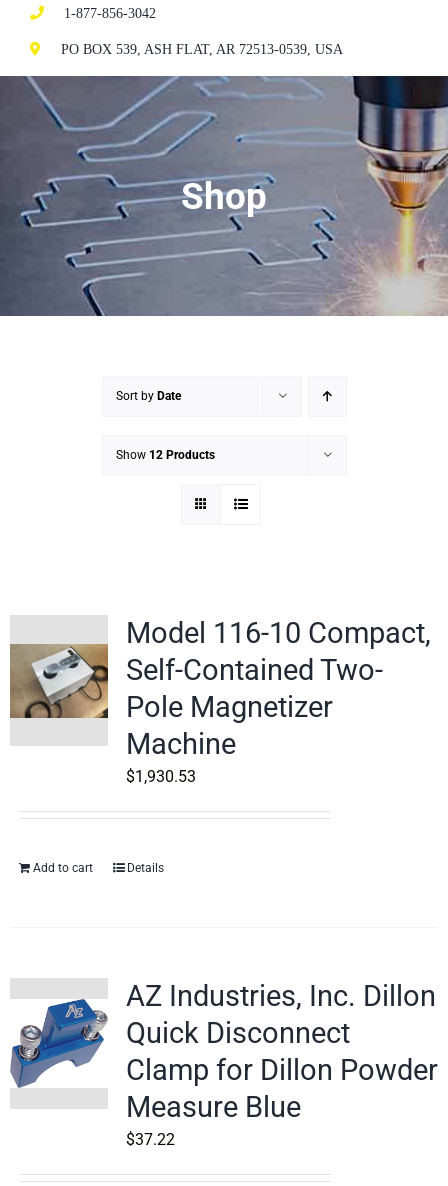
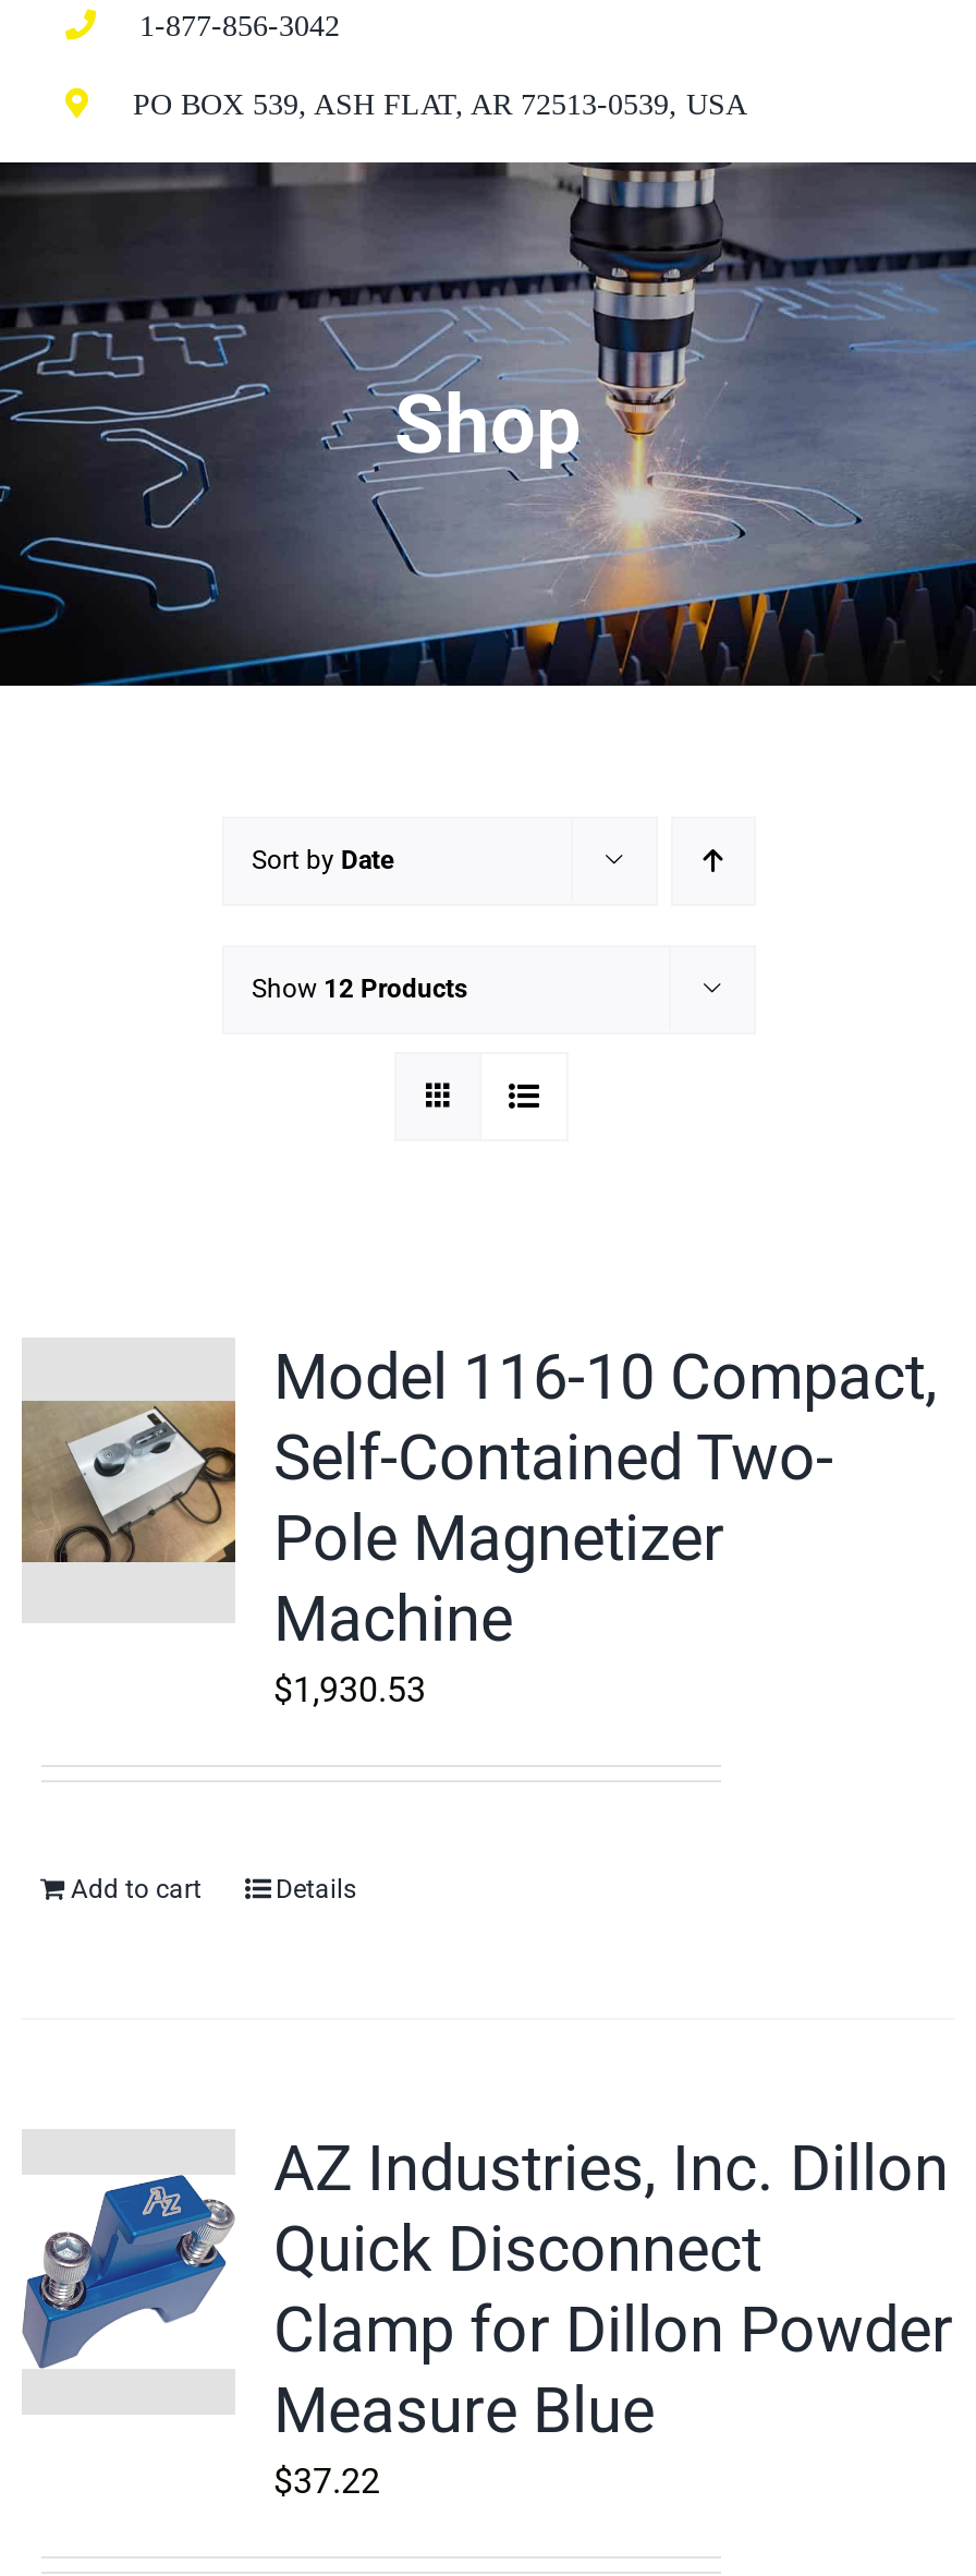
- [image]
+ [image]
